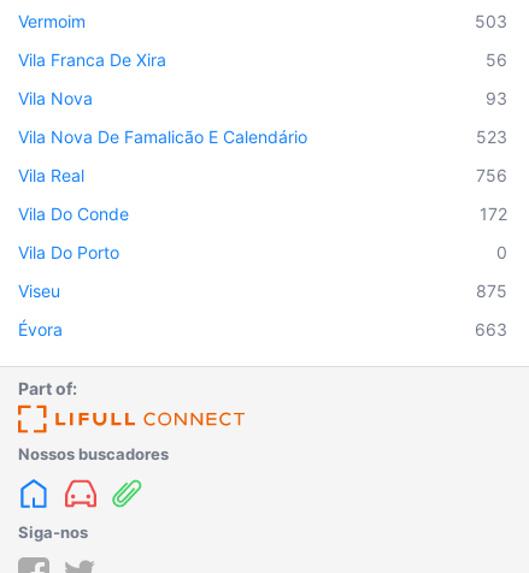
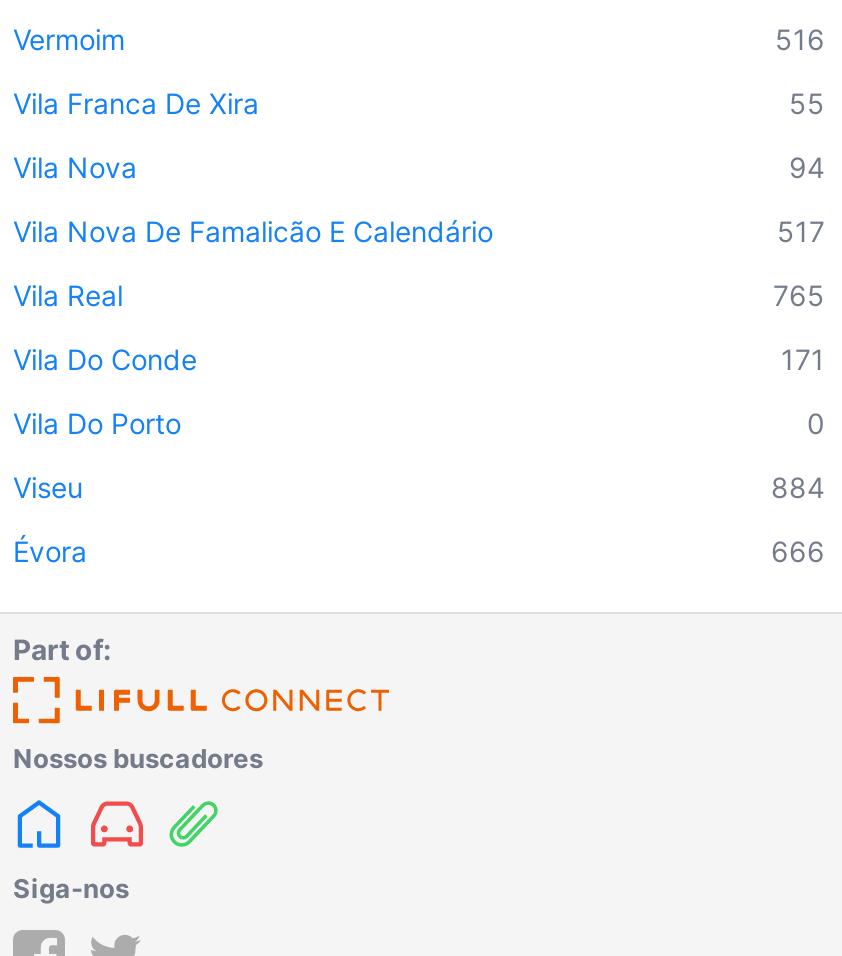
- 503
+ 516

- 56
+ 55

- 93
+ 94

- 523
+ 517

- 756
+ 765

- 172
+ 171

- 875
+ 884

- 663
+ 666
